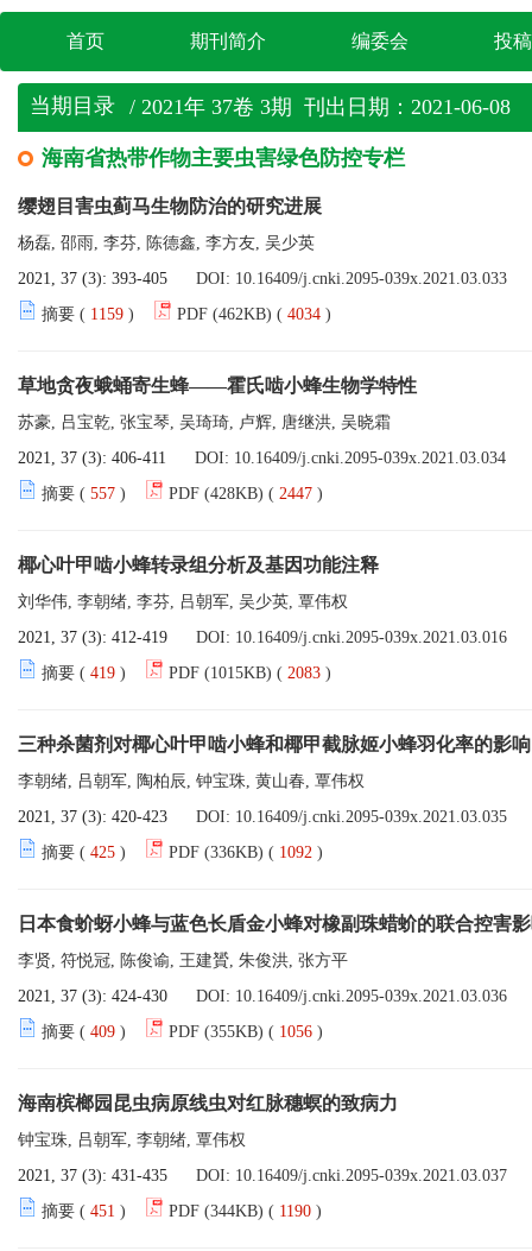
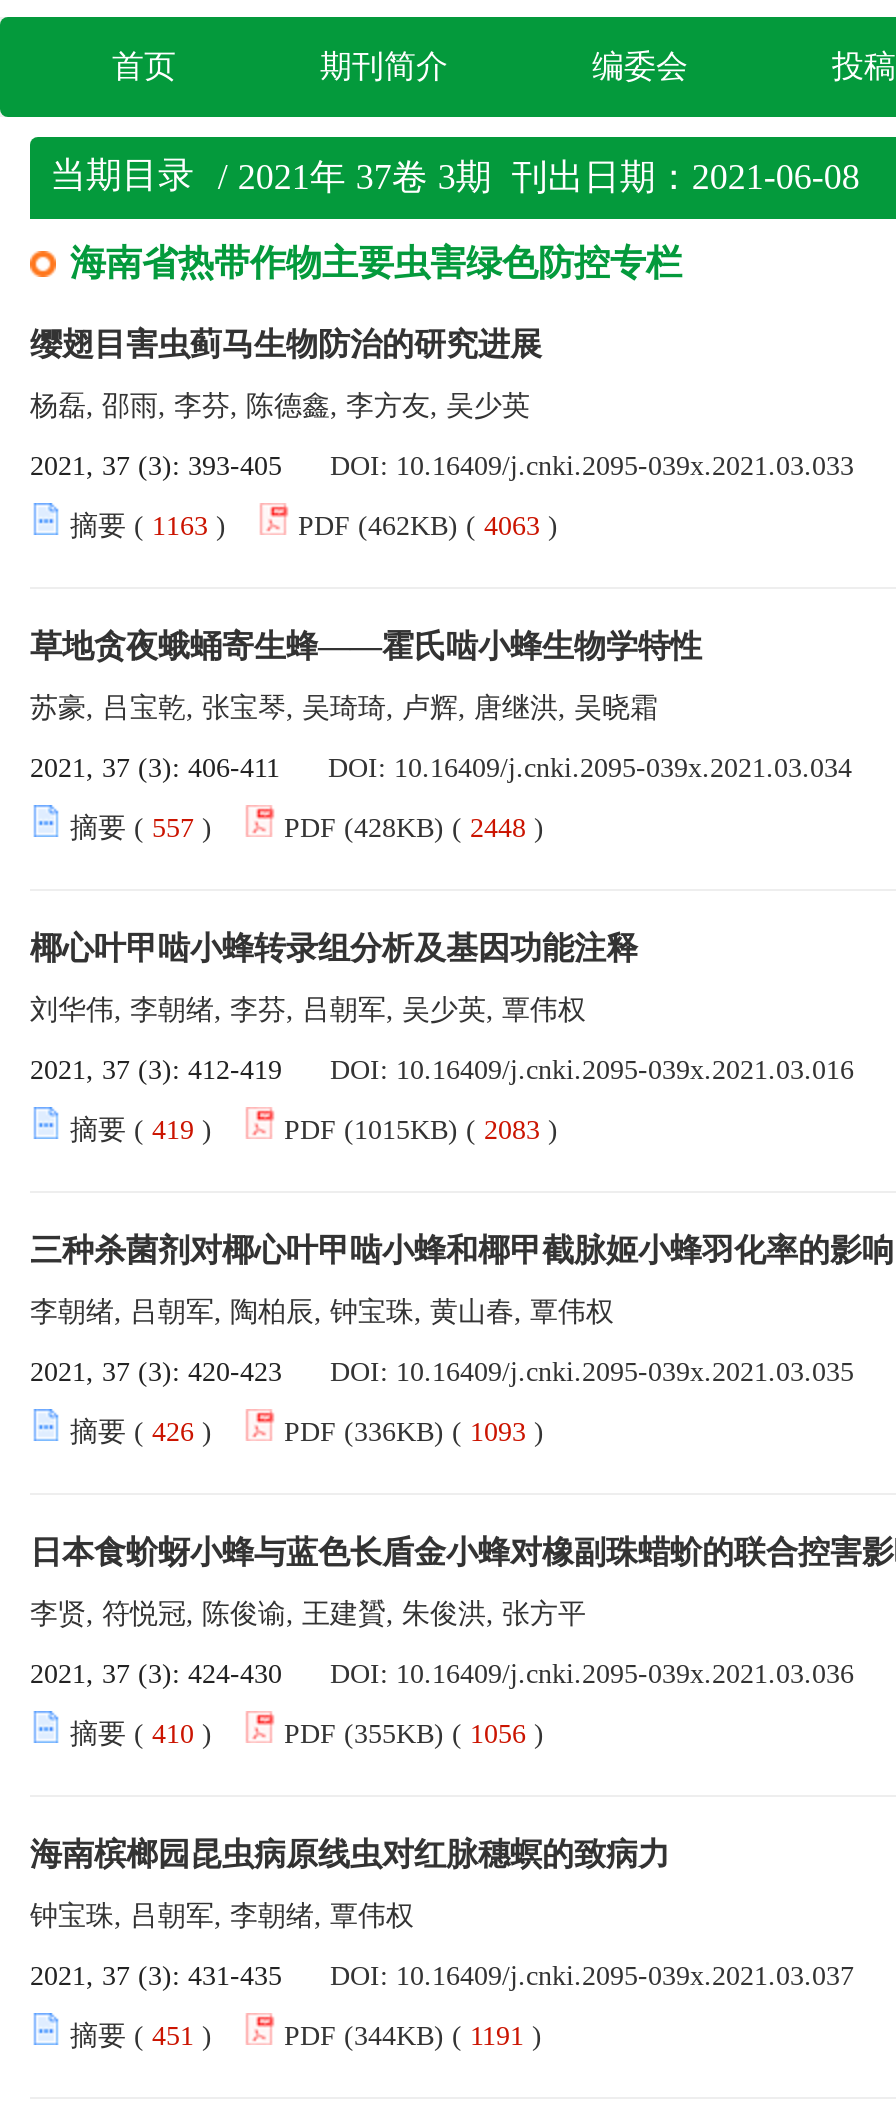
- 摘要 (1159)
+ 摘要 (1163)

- PDF (462KB) (4034)
+ PDF (462KB) (4063)

- PDF (428KB) (2447)
+ PDF (428KB) (2448)

- 摘要 (425)
+ 摘要 (426)

- PDF (336KB) (1092)
+ PDF (336KB) (1093)

- 摘要 (409)
+ 摘要 (410)

- PDF (344KB) (1190)
+ PDF (344KB) (1191)
